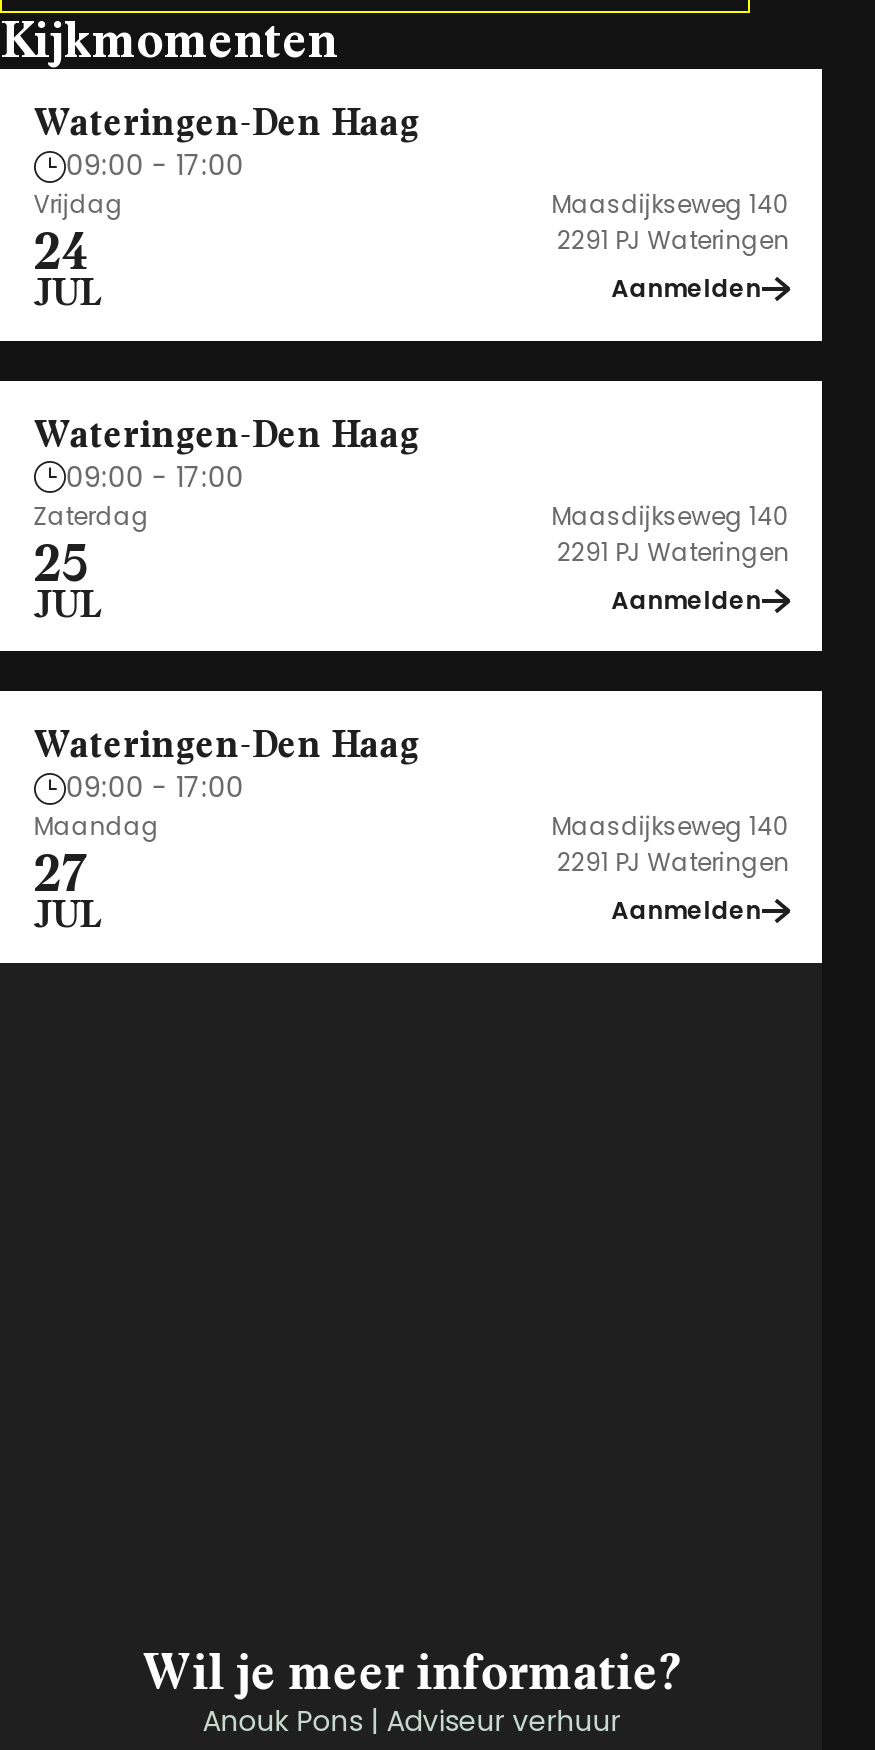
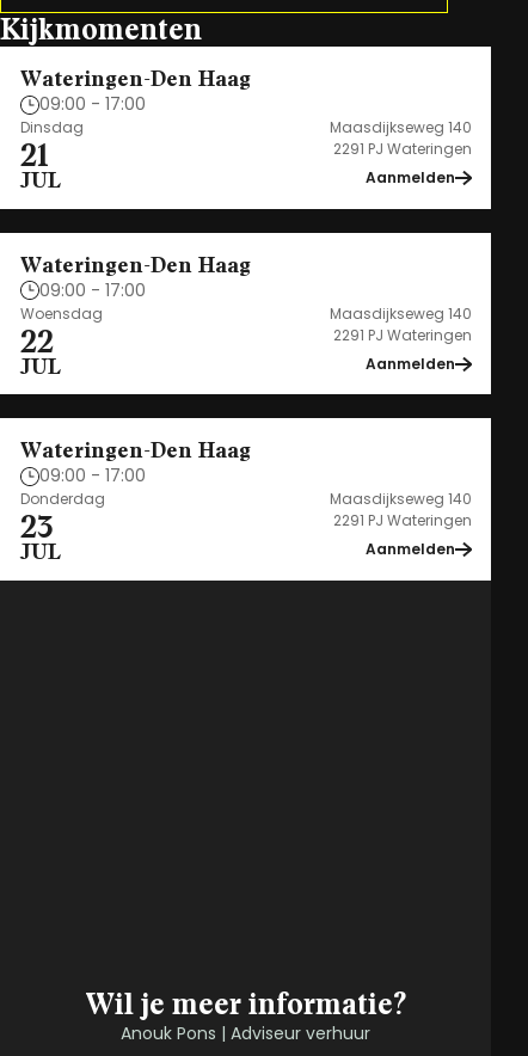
- Vrijdag
- 24
+ Dinsdag
+ 21

- Zaterdag
- 25
+ Woensdag
+ 22

- Maandag
- 27
+ Donderdag
+ 23
